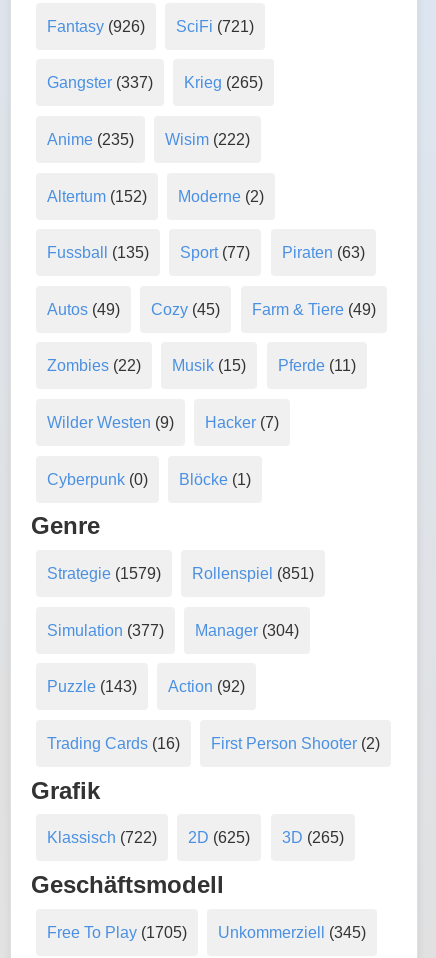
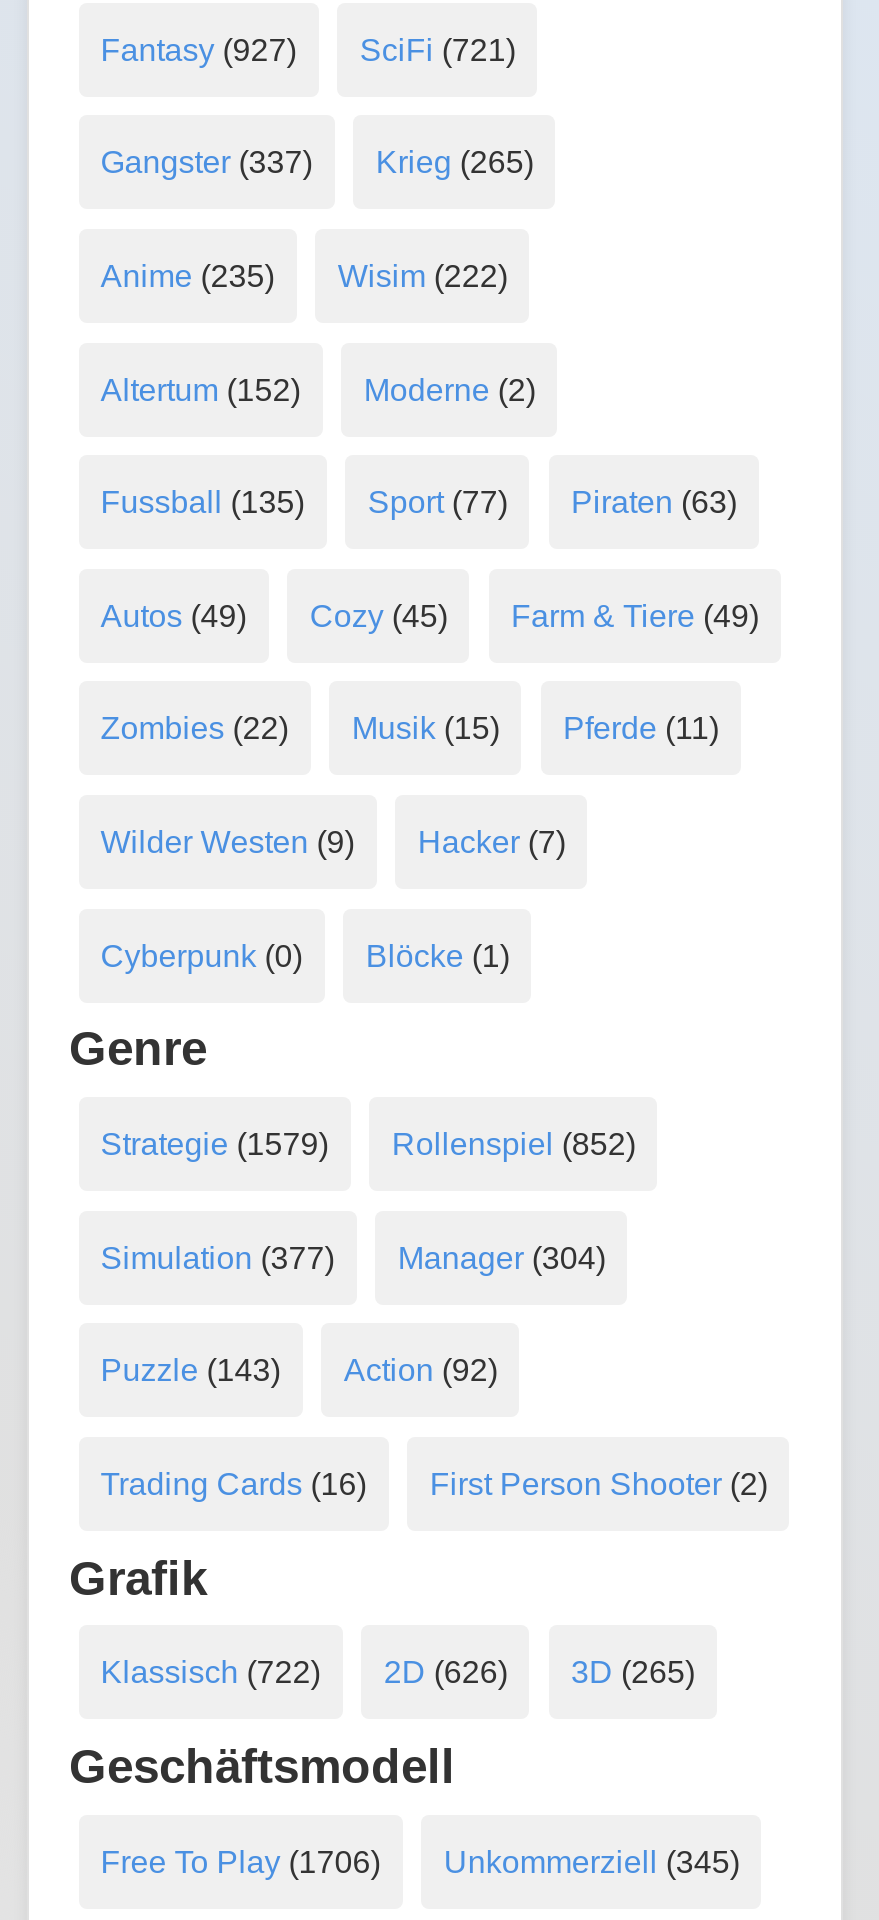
- Fantasy (926) SciFi (721)
+ Fantasy (927) SciFi (721)

- Strategie (1579) Rollenspiel (851)
+ Strategie (1579) Rollenspiel (852)

- Klassisch (722) 2D (625) 3D (265)
+ Klassisch (722) 2D (626) 3D (265)

- Free To Play (1705) Unkommerziell (345)
+ Free To Play (1706) Unkommerziell (345)
